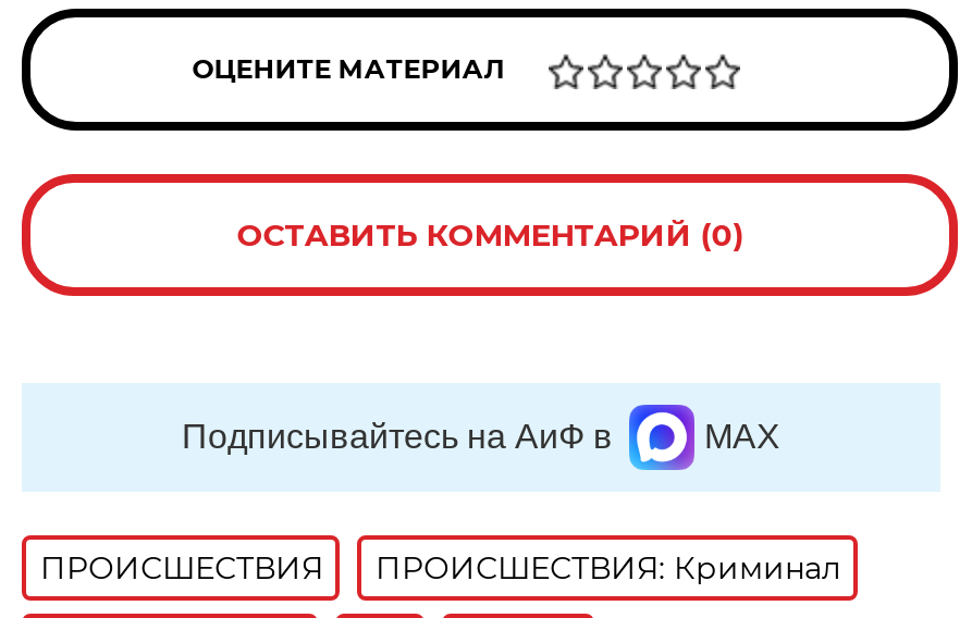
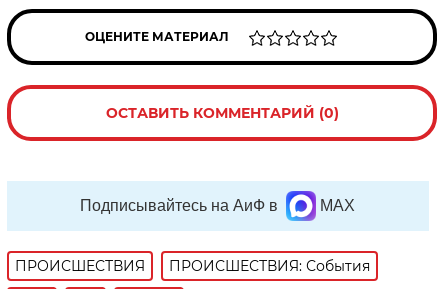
- ПРОИСШЕСТВИЯ: Криминал
+ ПРОИСШЕСТВИЯ: События
